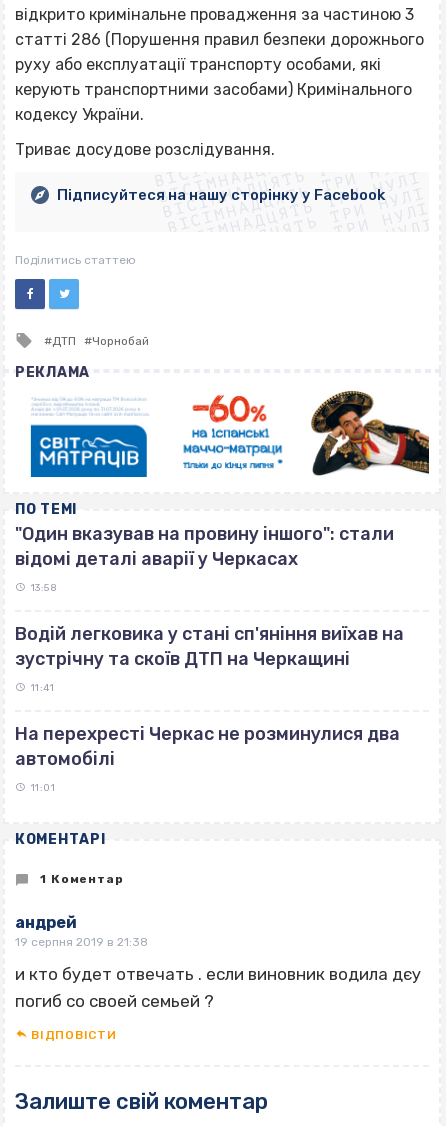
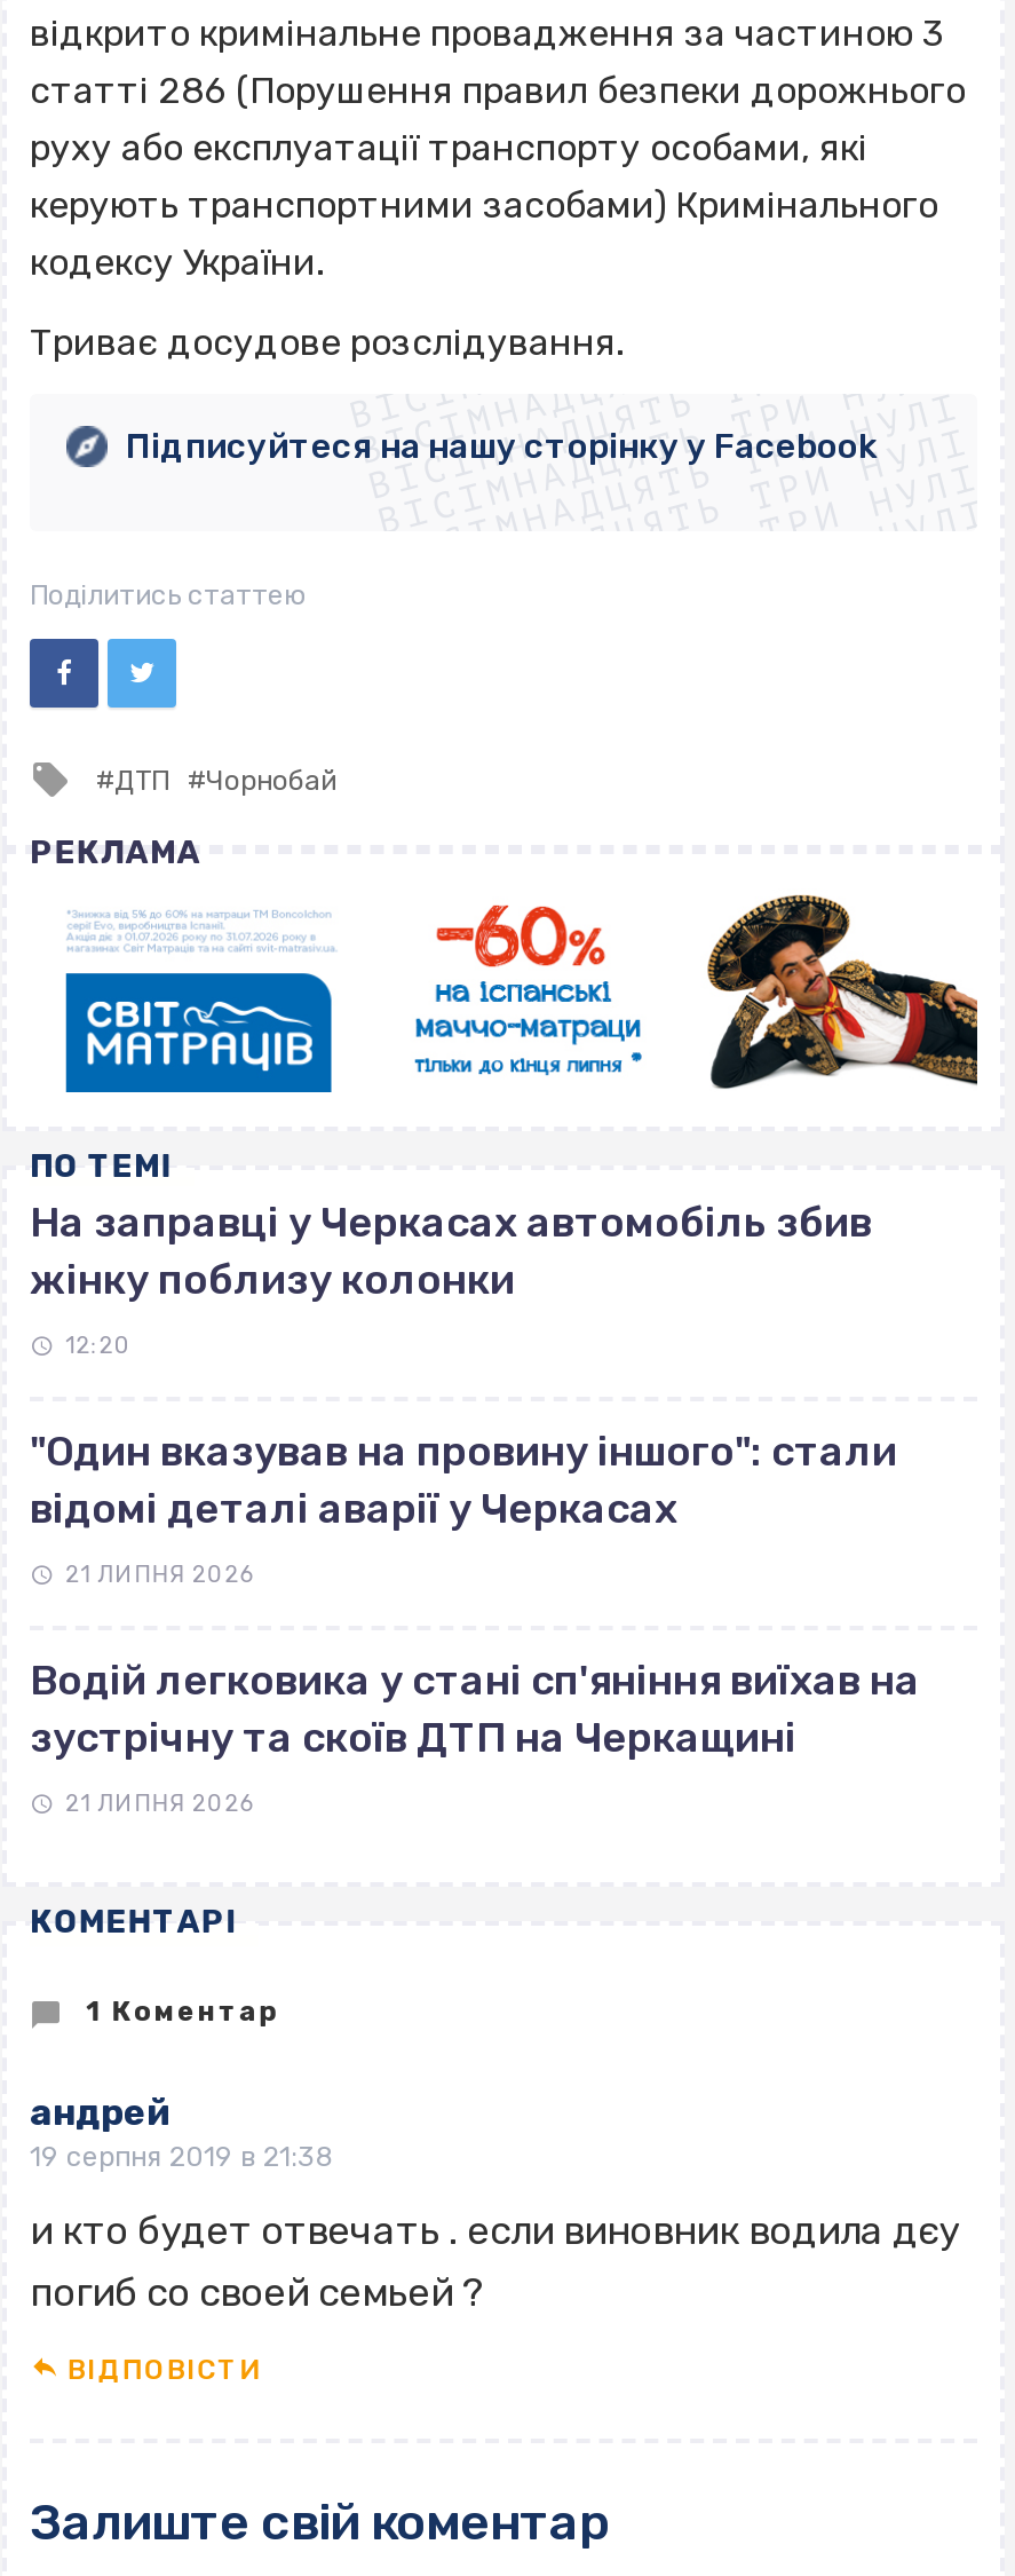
+ На заправці у Черкасах автомобіль збив
+ жінку поблизу колонки
+ 12:20

moved down: "Один вказував на провину іншого": стали | відомі деталі аварії у Черкасах

- 13:58
+ 21 ЛИПНЯ 2026

moved down: Водій легковика у стані сп'яніння виїхав на | зустрічну та скоїв ДТП на Черкащині

- 11:41
- На перехресті Черкас не розминулися два
- автомобілі
- 11:01
+ 21 ЛИПНЯ 2026
